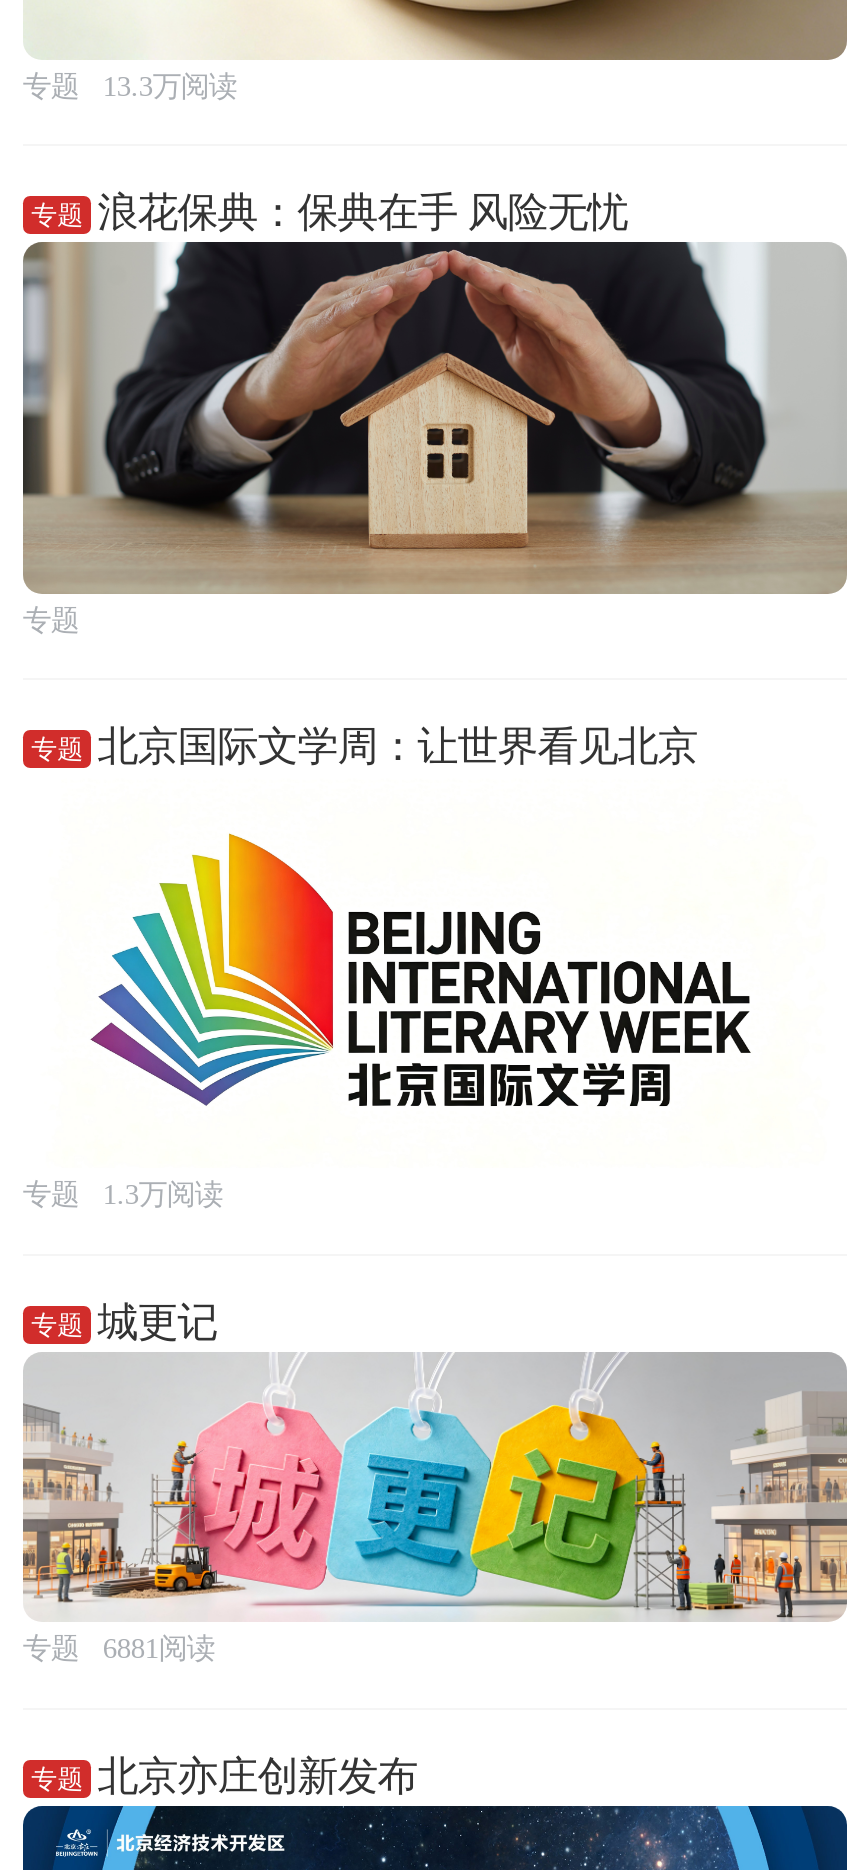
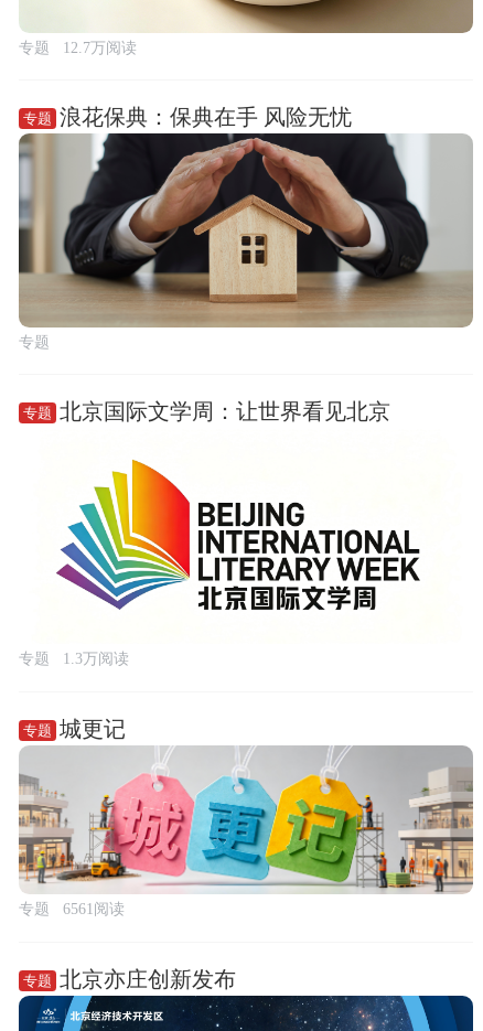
- 专题 13.3万阅读
+ 专题 12.7万阅读

- 专题 6881阅读
+ 专题 6561阅读
